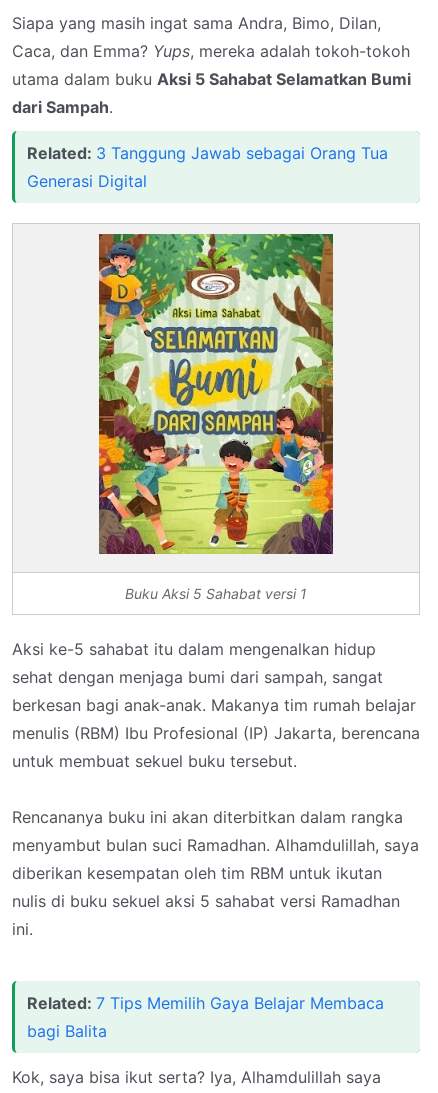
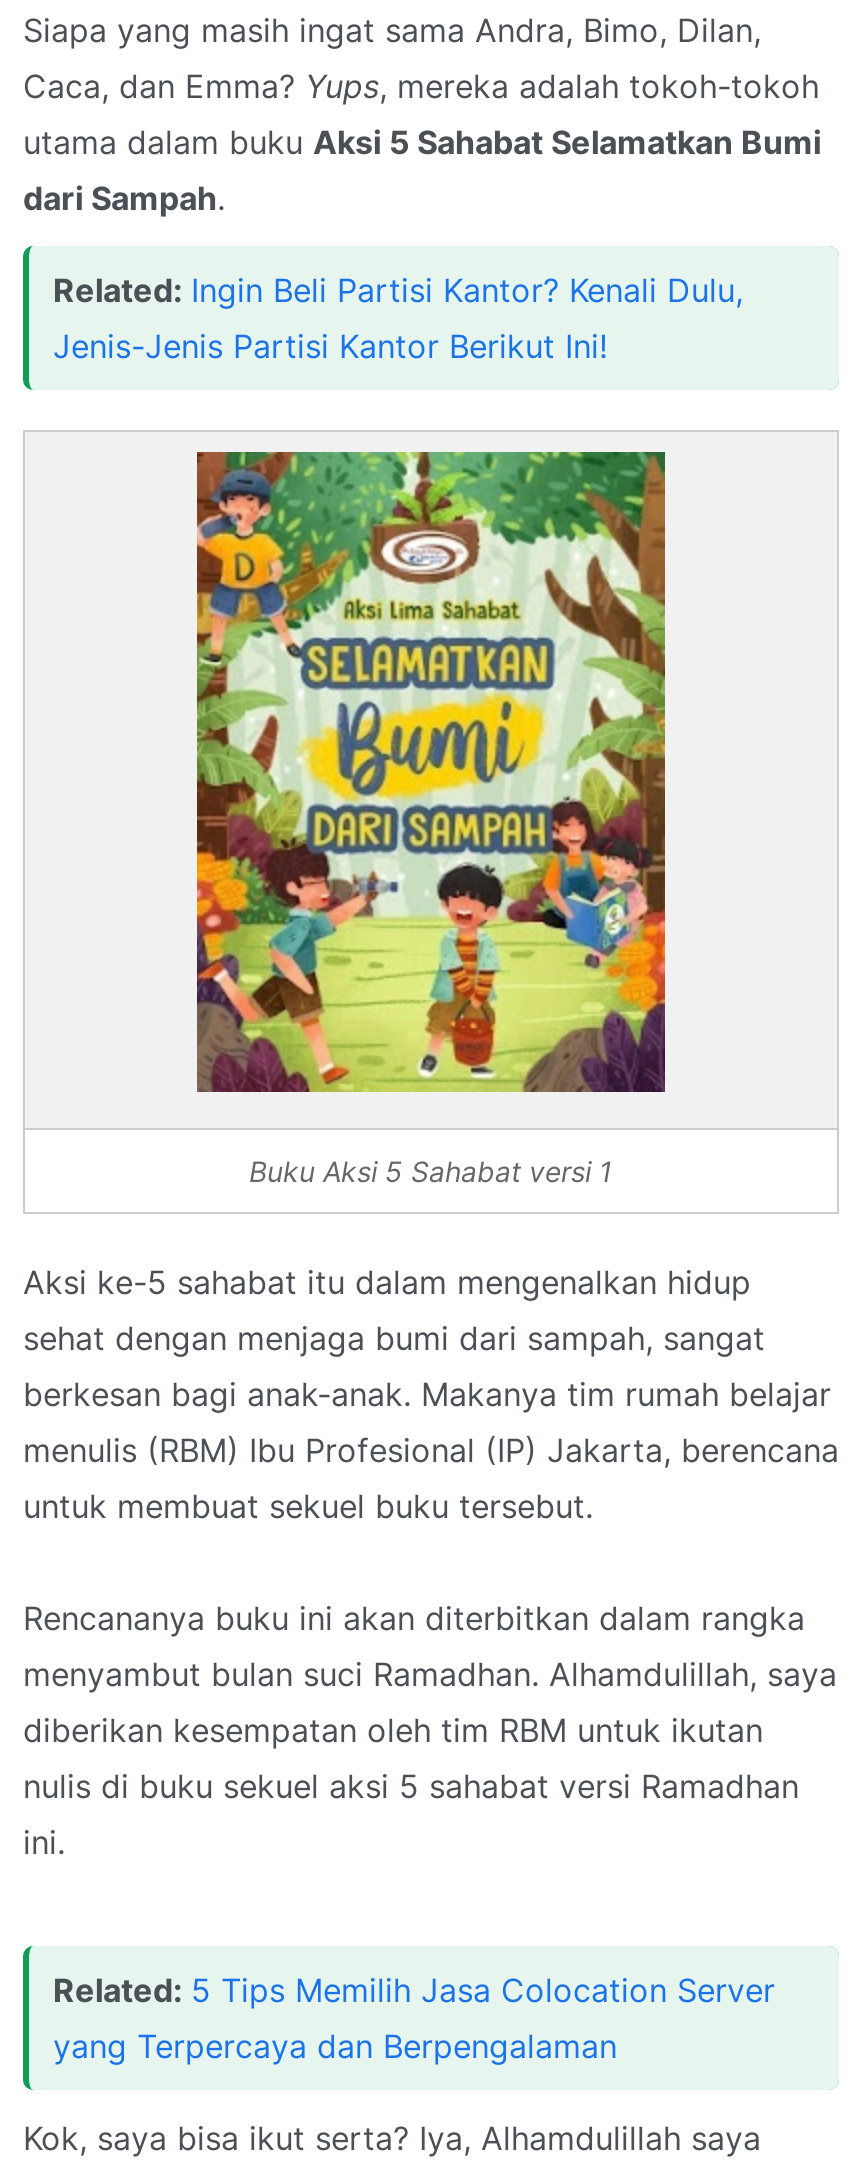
- Related: 3 Tanggung Jawab sebagai Orang Tua
- Generasi Digital
+ Related: Ingin Beli Partisi Kantor? Kenali Dulu,
+ Jenis-Jenis Partisi Kantor Berikut Ini!

- Related: 7 Tips Memilih Gaya Belajar Membaca
- bagi Balita
+ Related: 5 Tips Memilih Jasa Colocation Server
+ yang Terpercaya dan Berpengalaman
